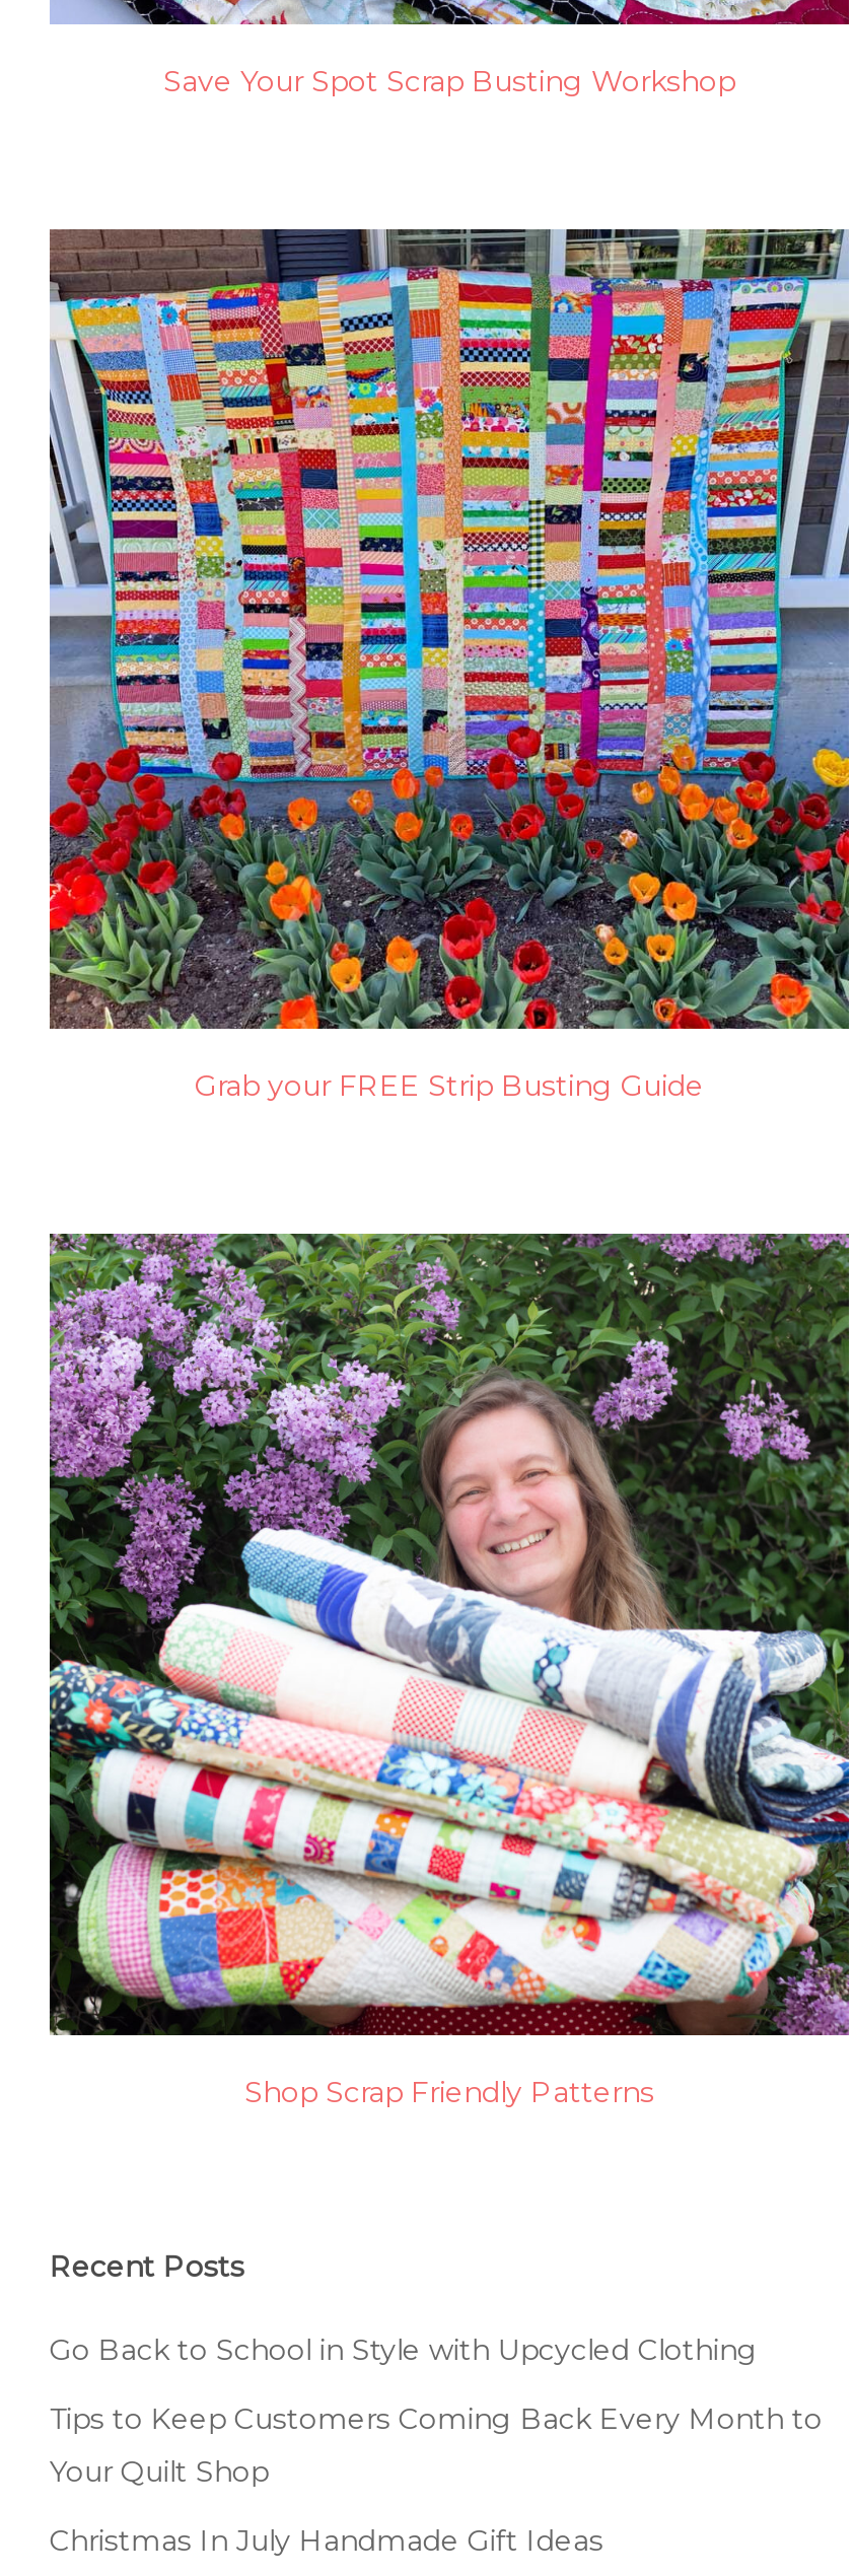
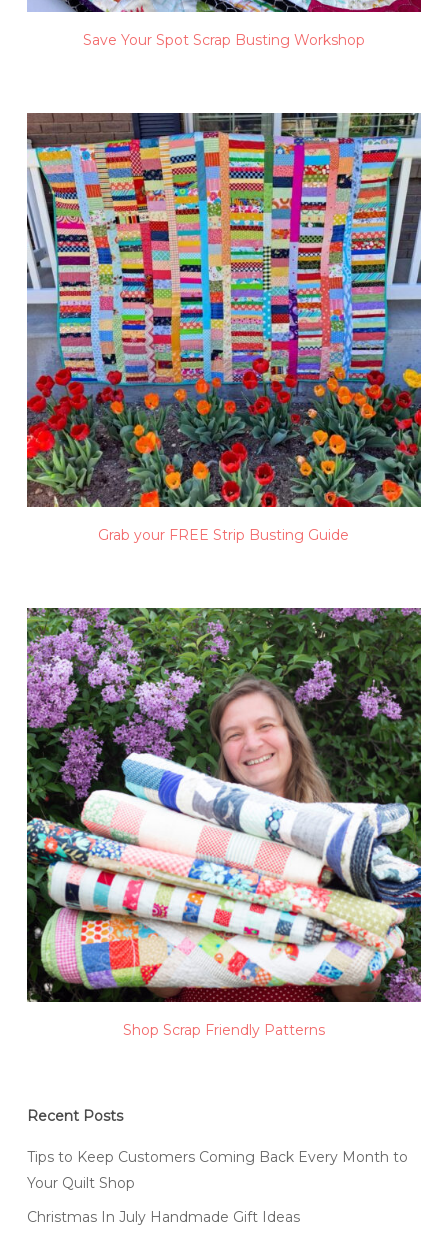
- Go Back to School in Style with Upcycled Clothing
